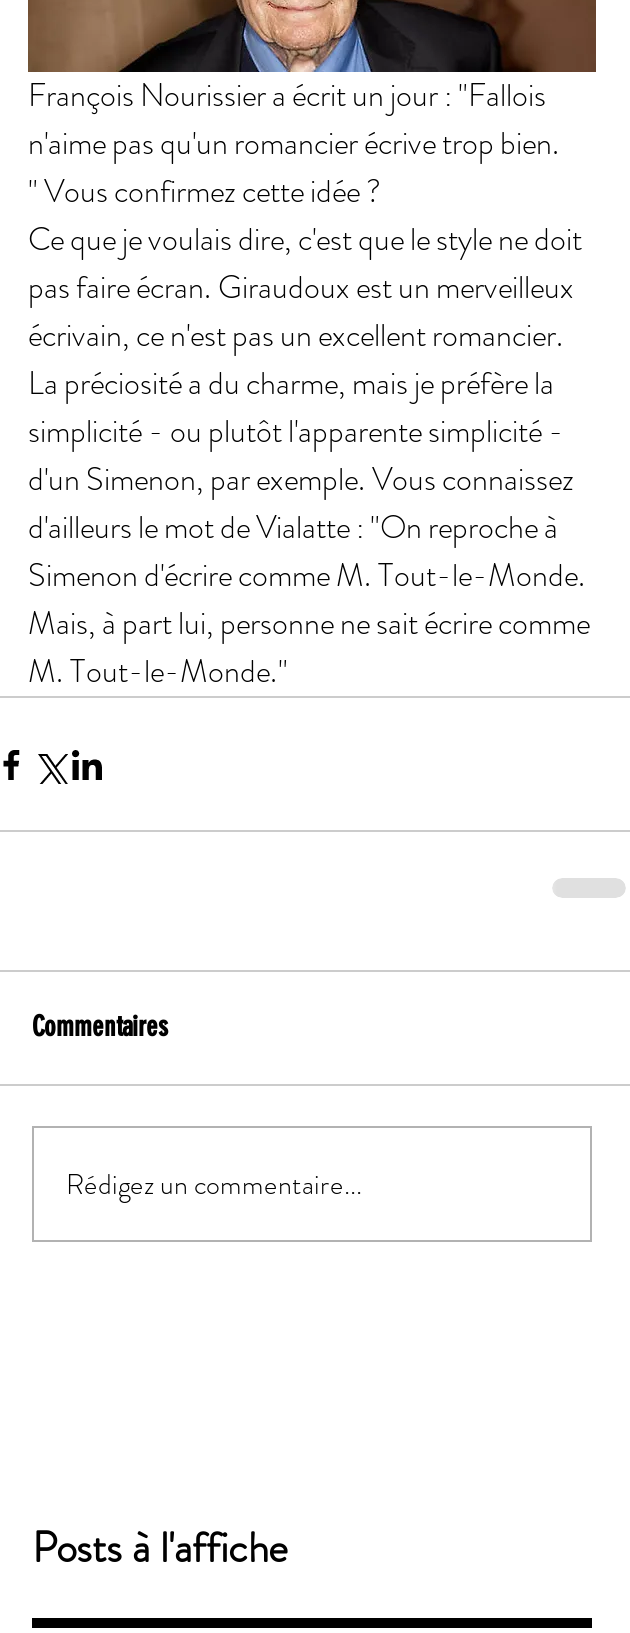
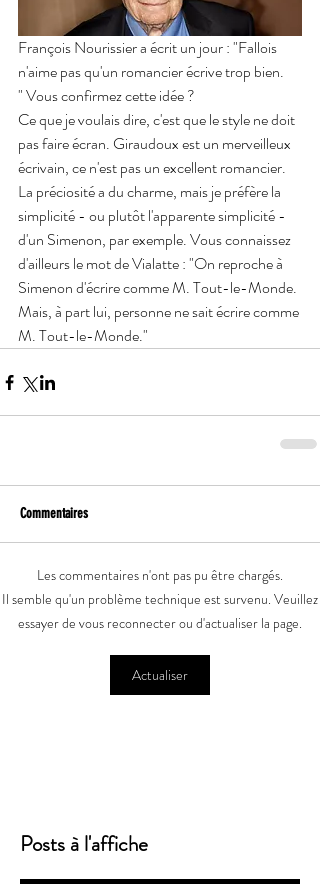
- Rédigez un commentaire...
+ Les commentaires n'ont pas pu être chargés.
+ Il semble qu'un problème technique est survenu. Veuillez
+ essayer de vous reconnecter ou d'actualiser la page.
+ Actualiser
